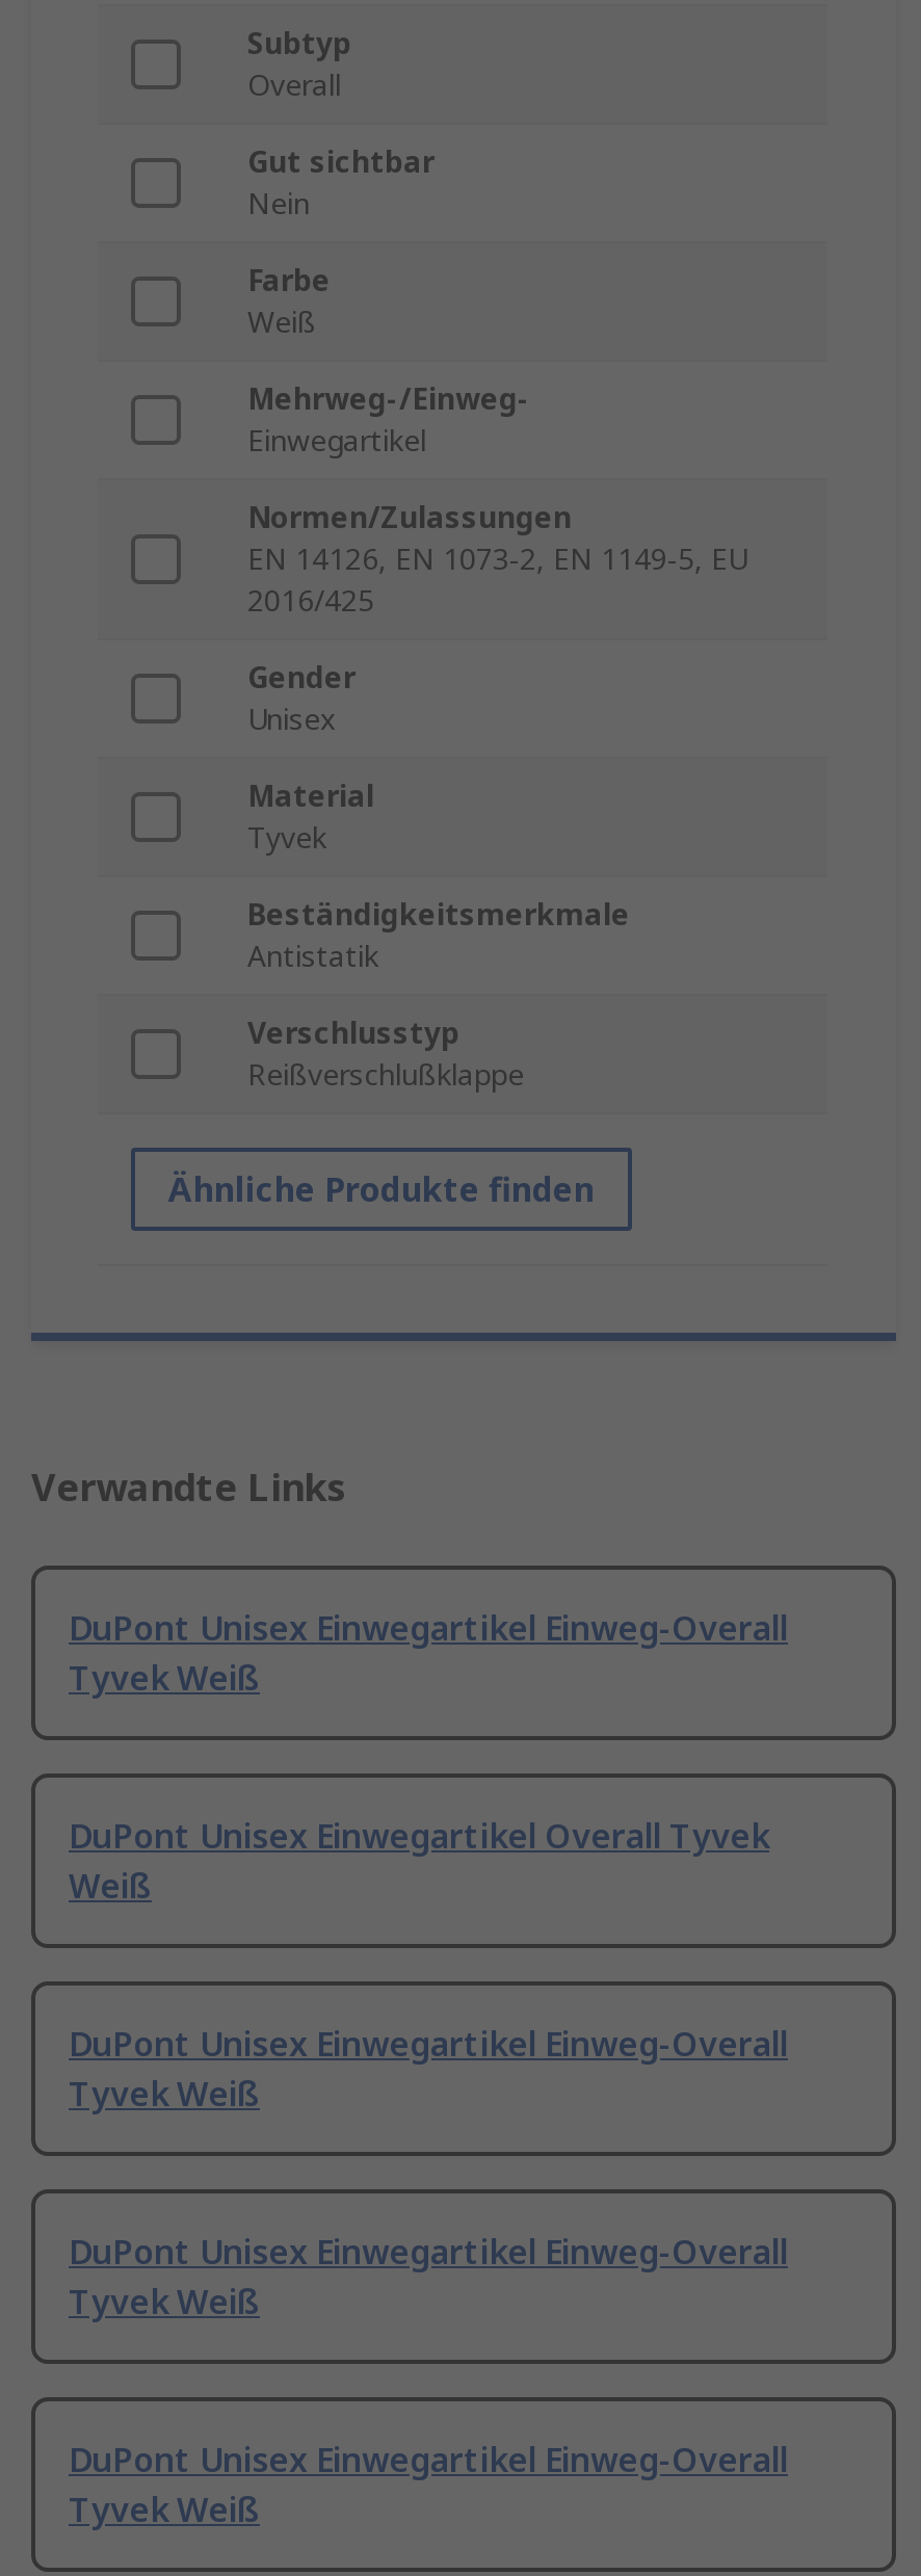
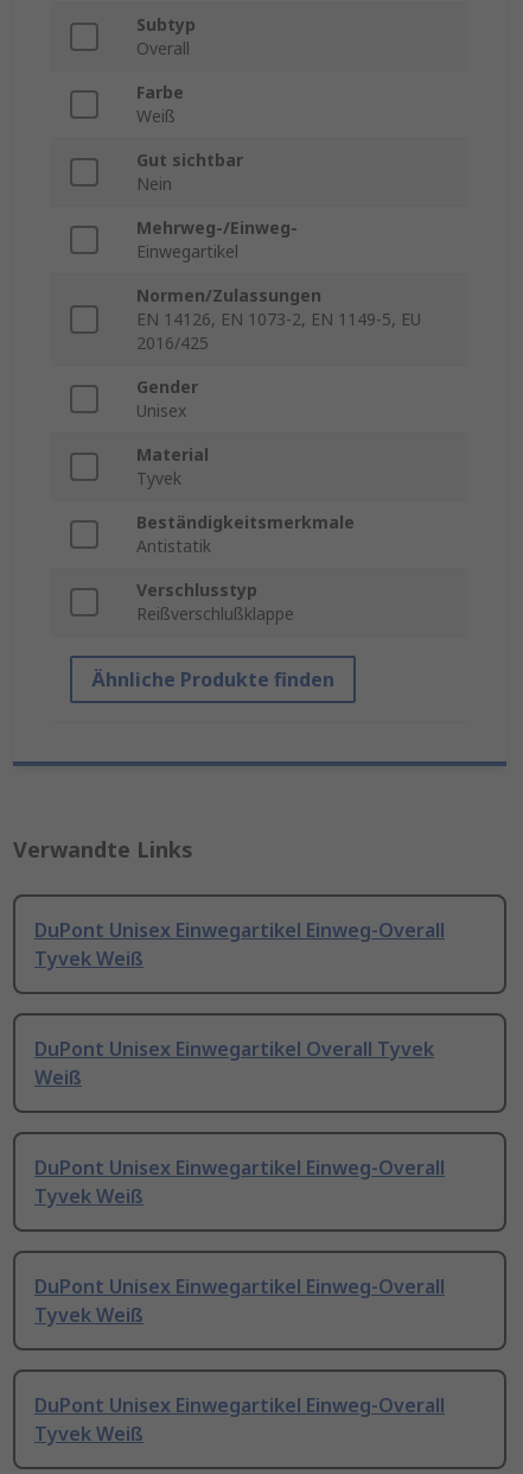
moved down: Gut sichtbar | Nein

moved up: Farbe | Weiß
